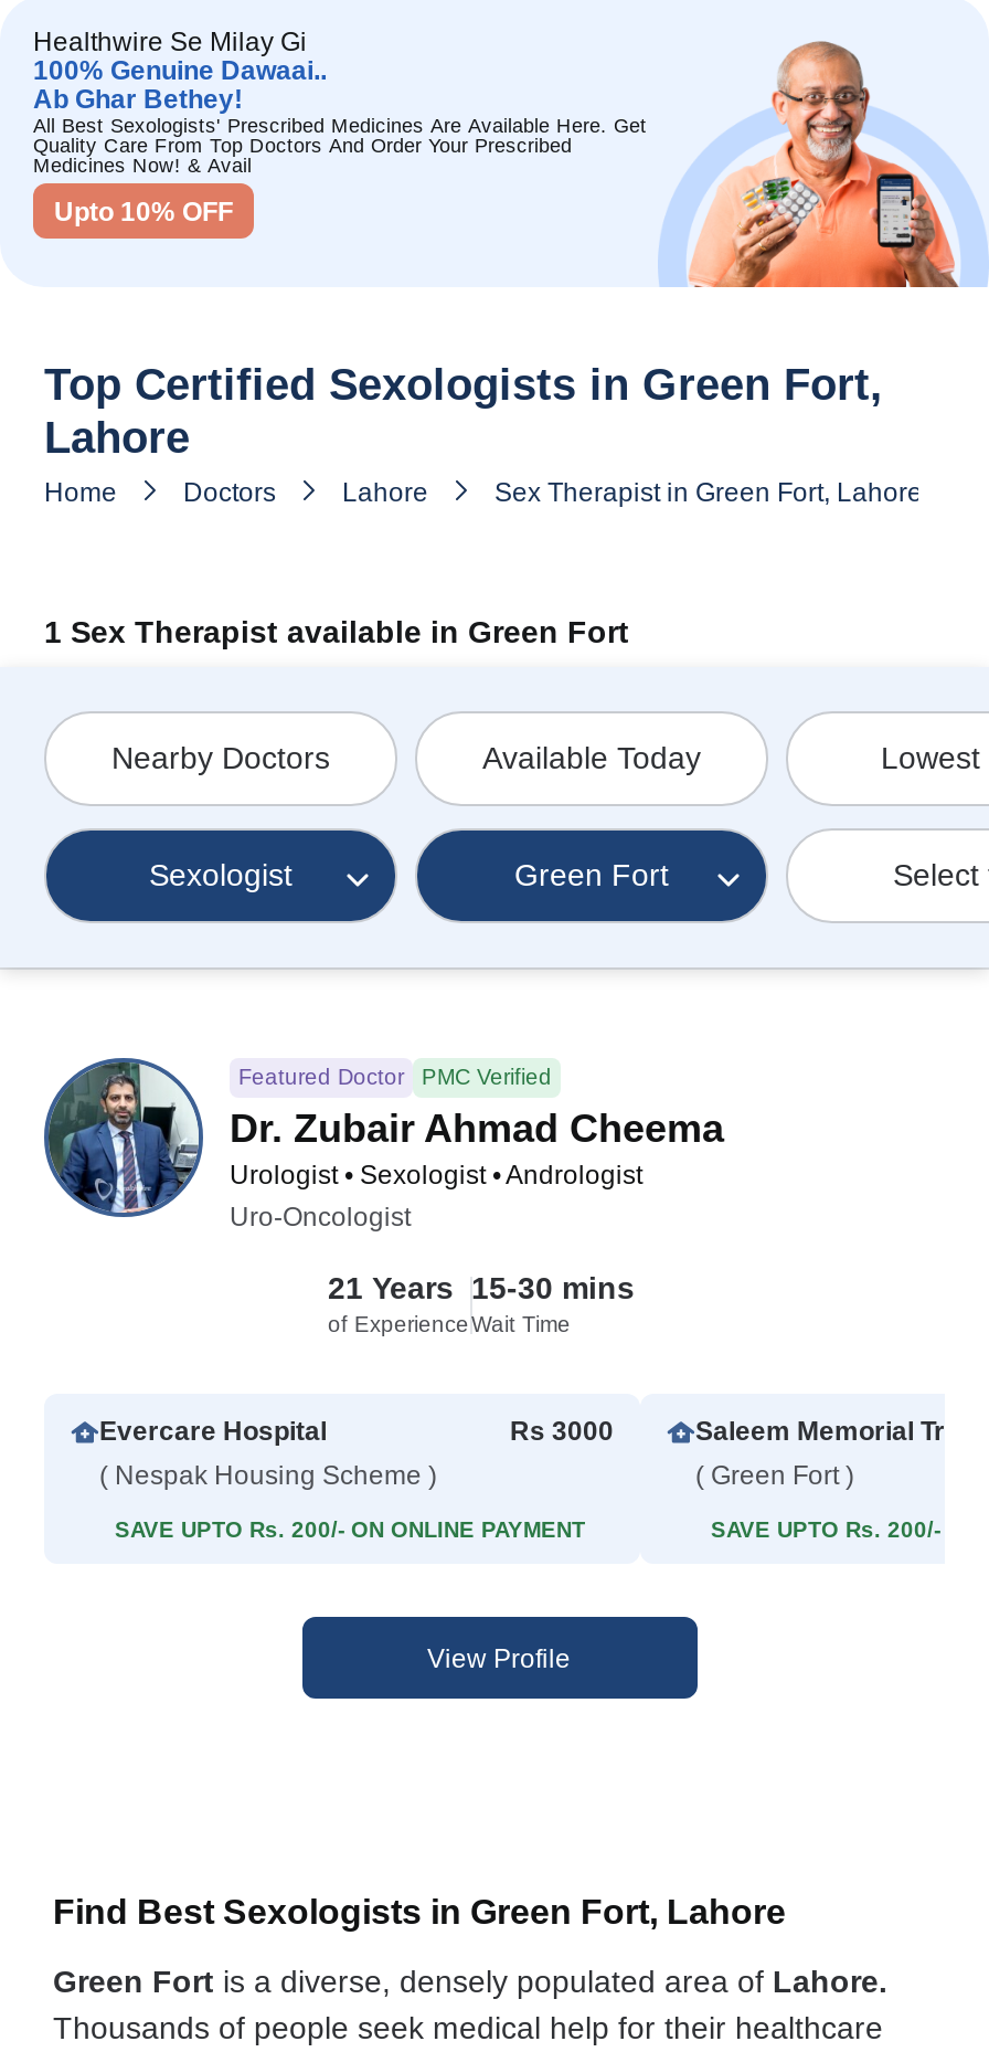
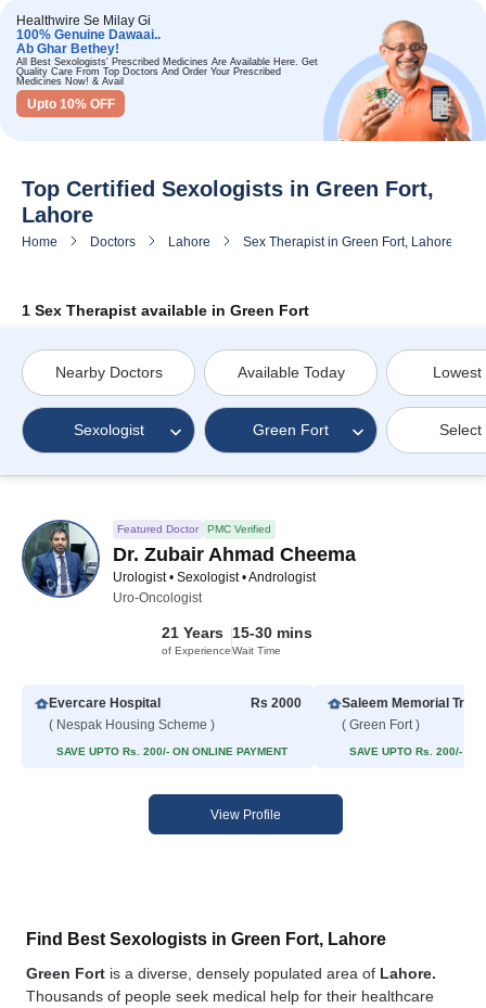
- Rs 3000
+ Rs 2000
